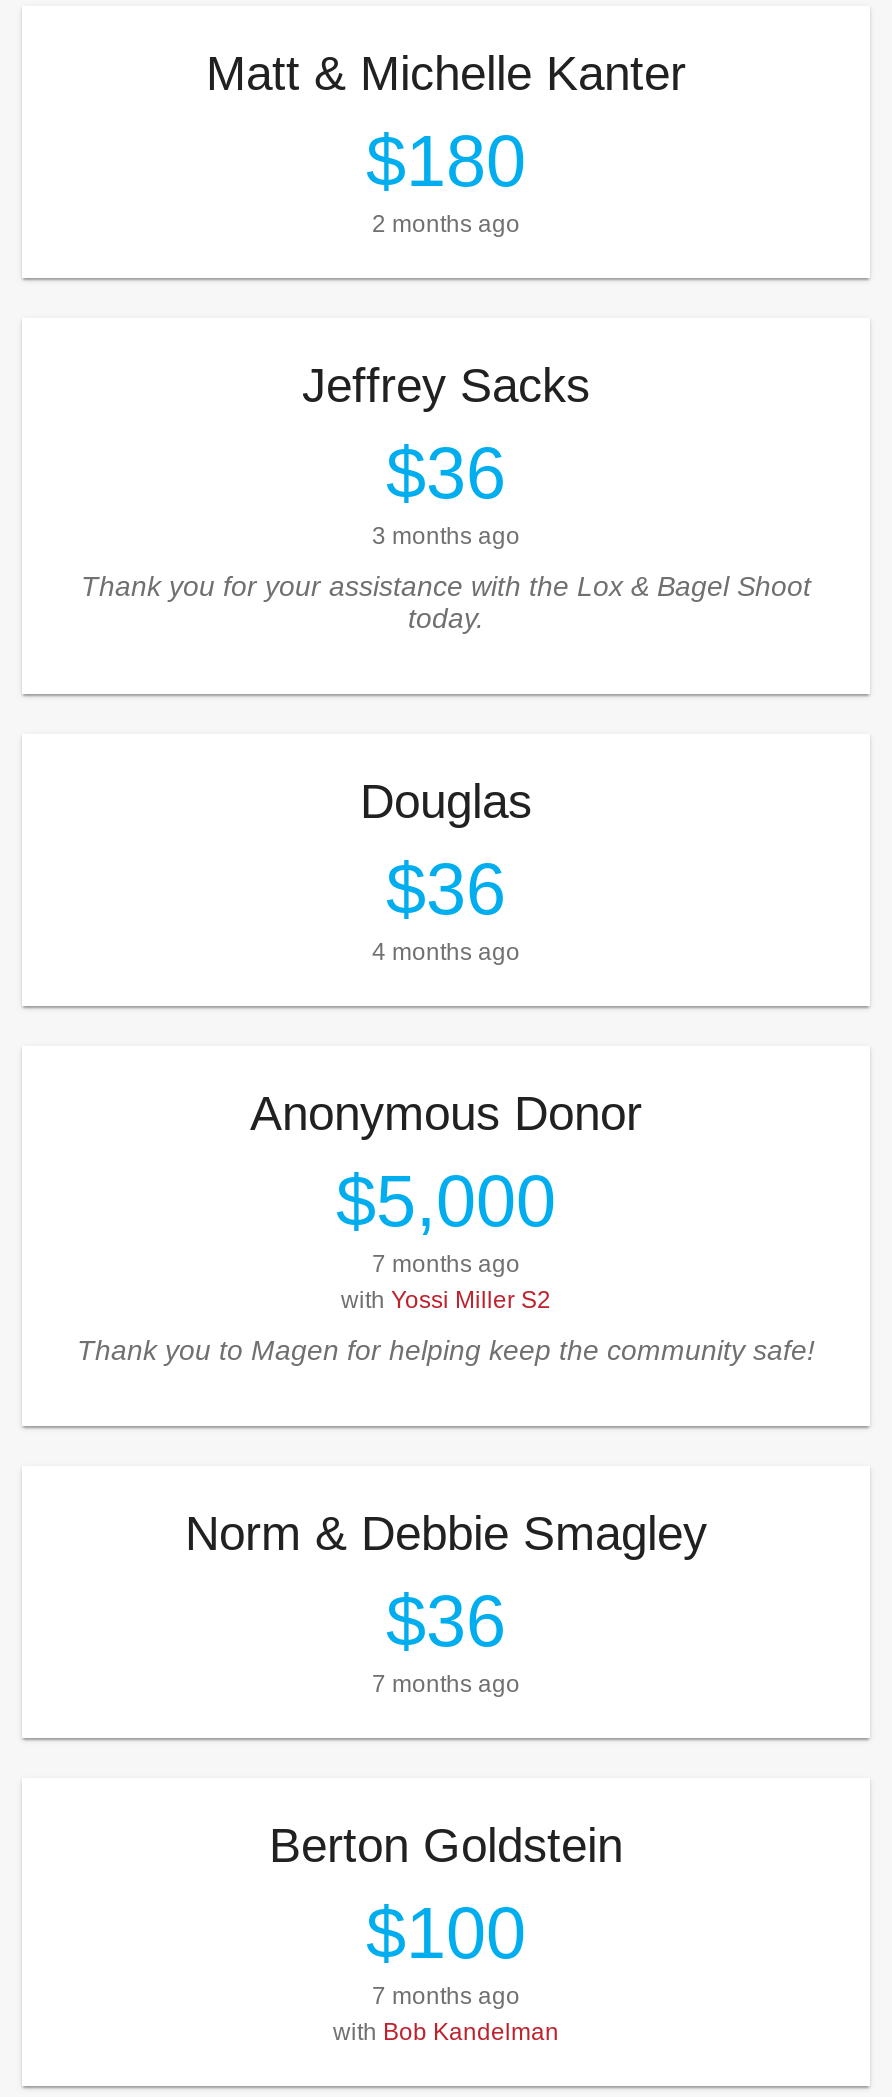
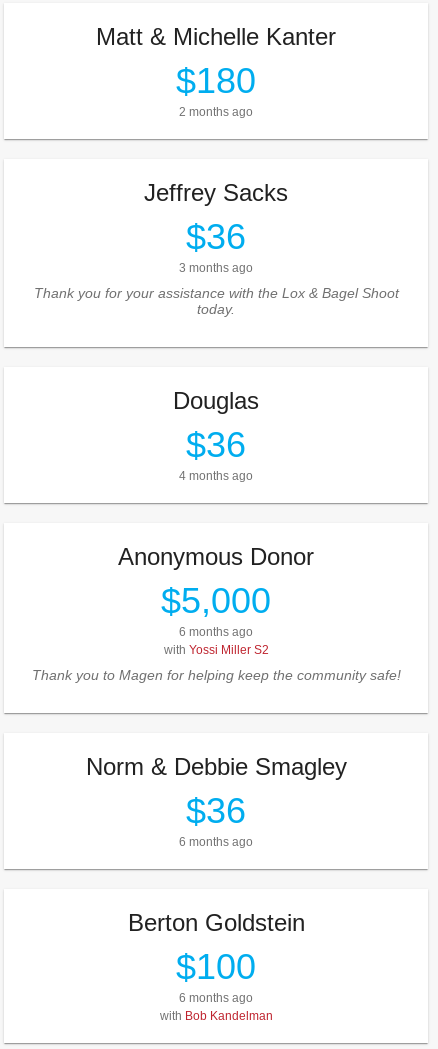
- 7 months ago
+ 6 months ago

- 7 months ago
+ 6 months ago

- 7 months ago
+ 6 months ago
